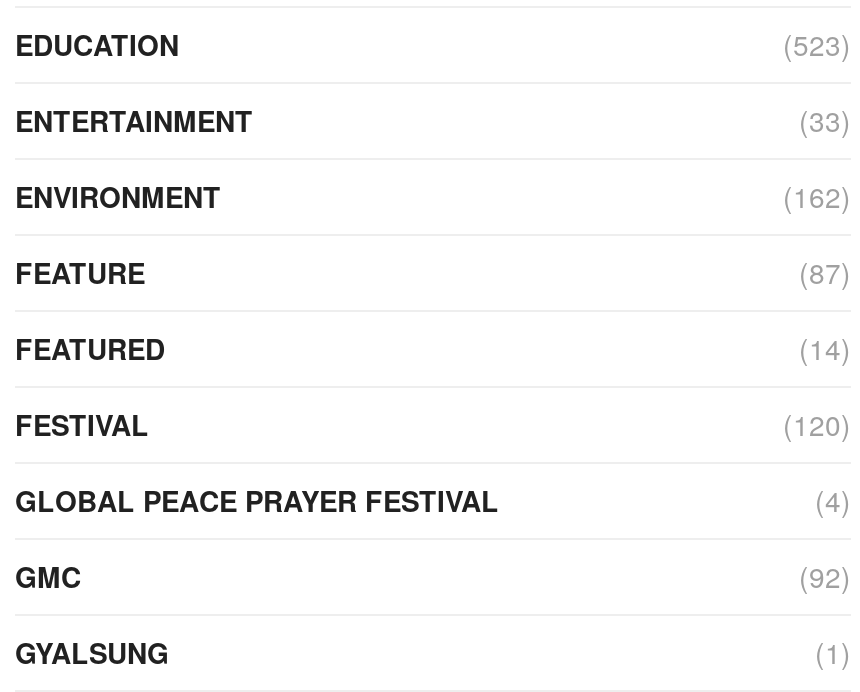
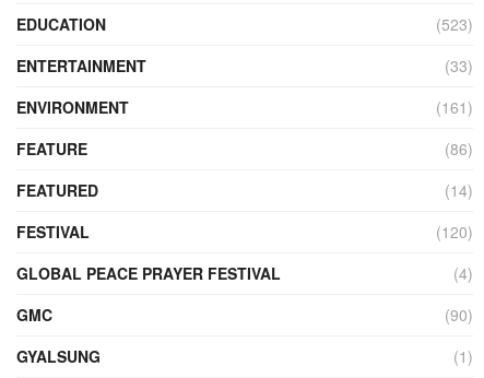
- (162)
+ (161)

- (87)
+ (86)

- (92)
+ (90)
